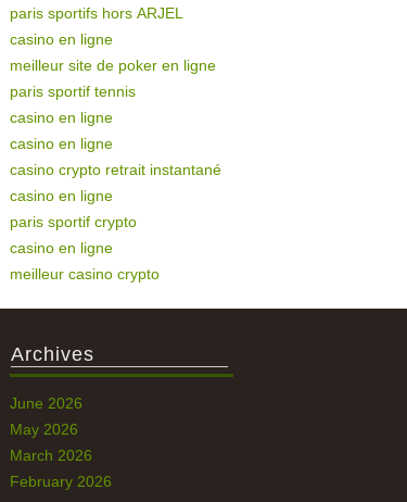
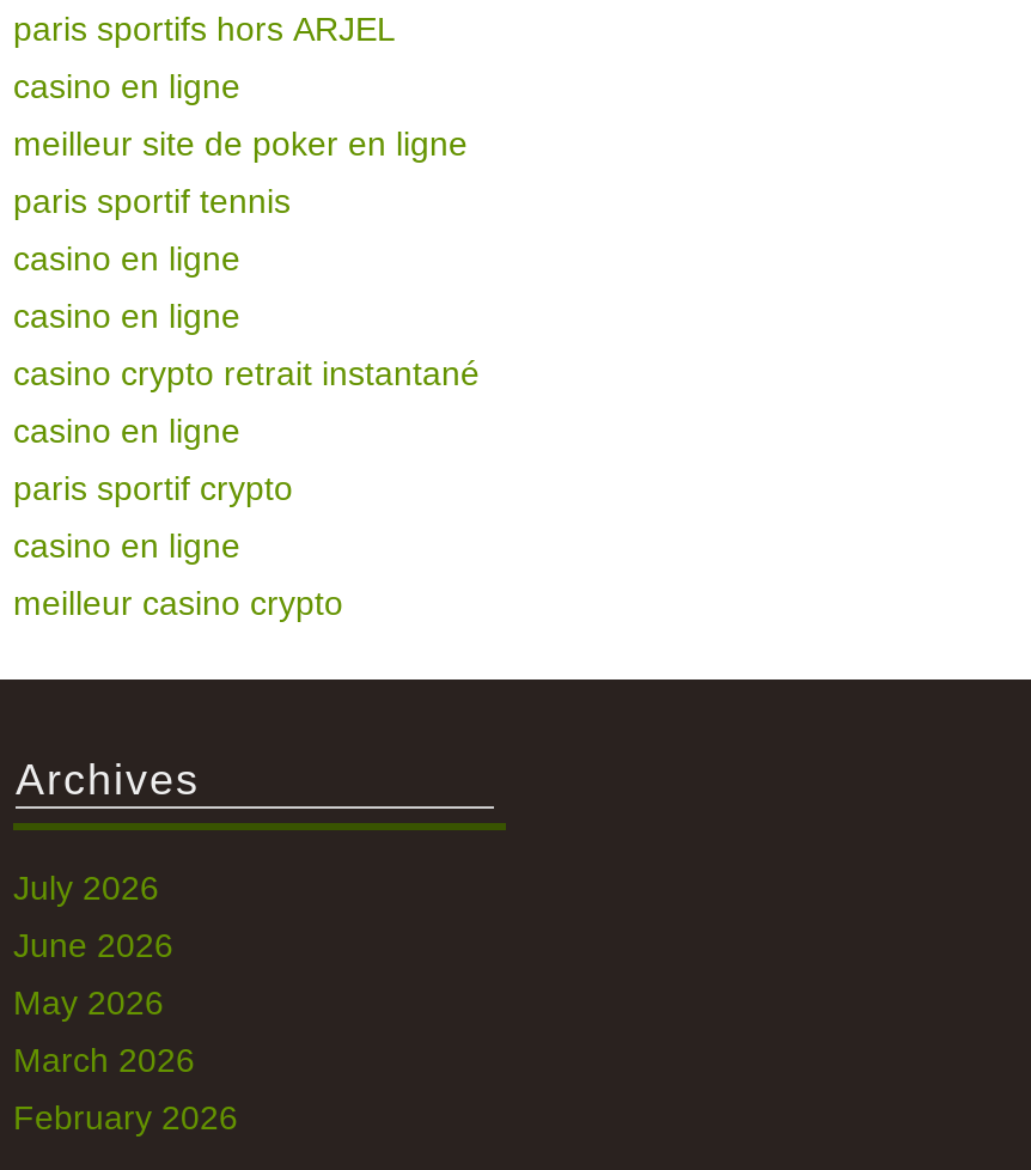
+ July 2026
